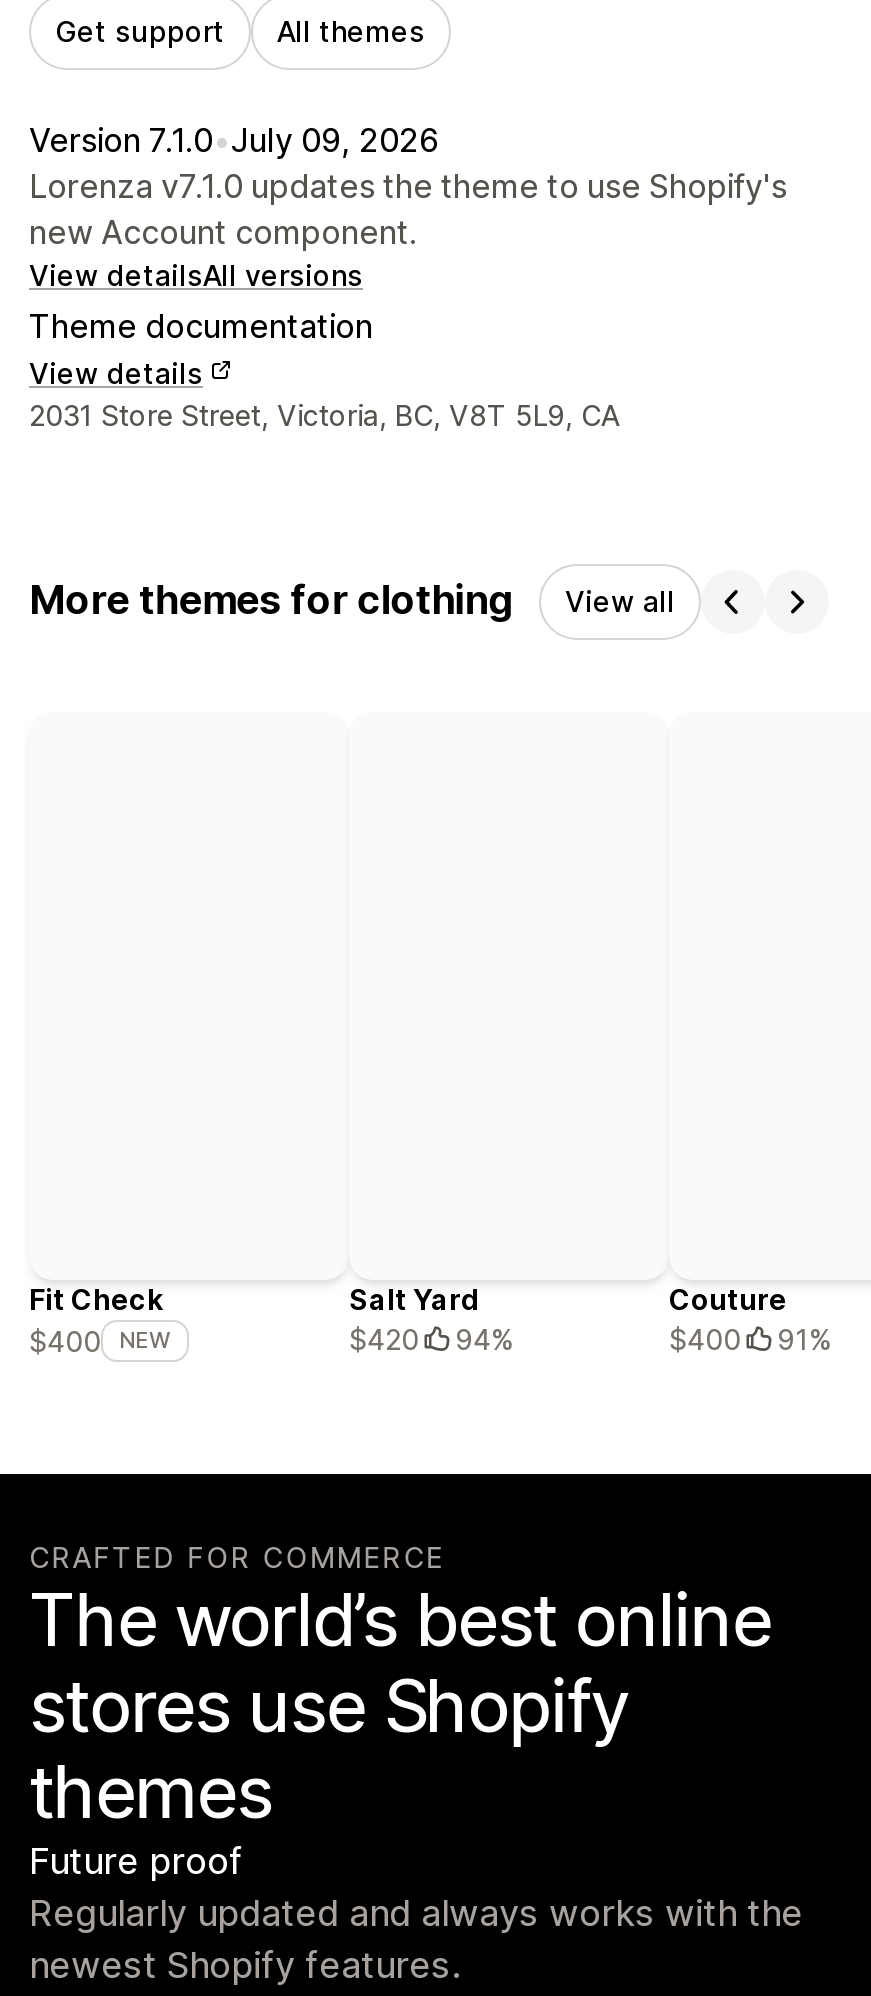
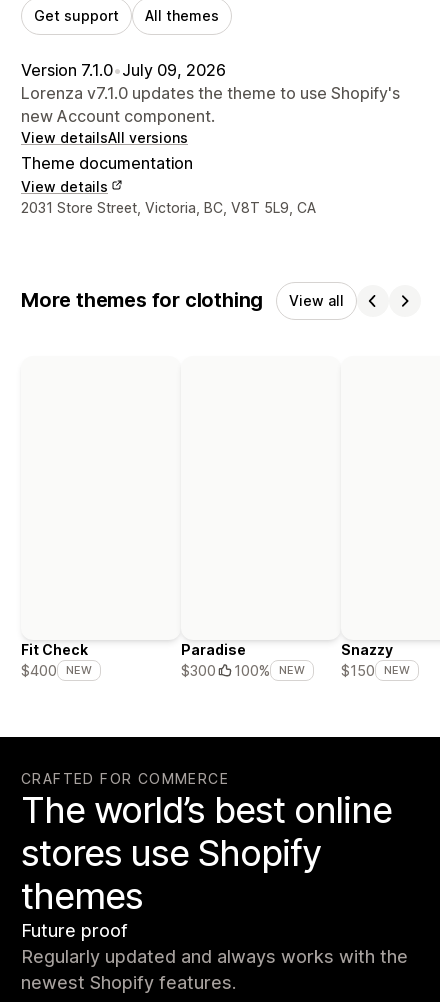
- Salt Yard
- $420
- 94%
+ Paradise
+ $300
+ 100%
+ NEW

- Couture
- $400
- 91%
+ Snazzy
+ $150
+ NEW
